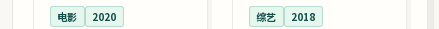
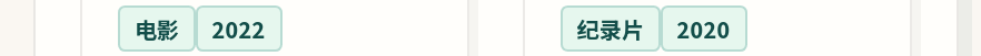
- 电影 2020
+ 电影 2022

- 综艺
- 2018
+ 纪录片
+ 2020
